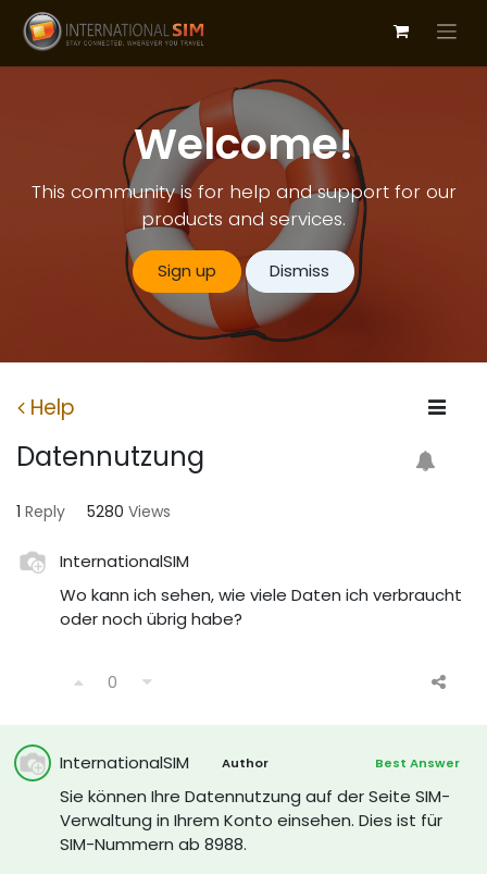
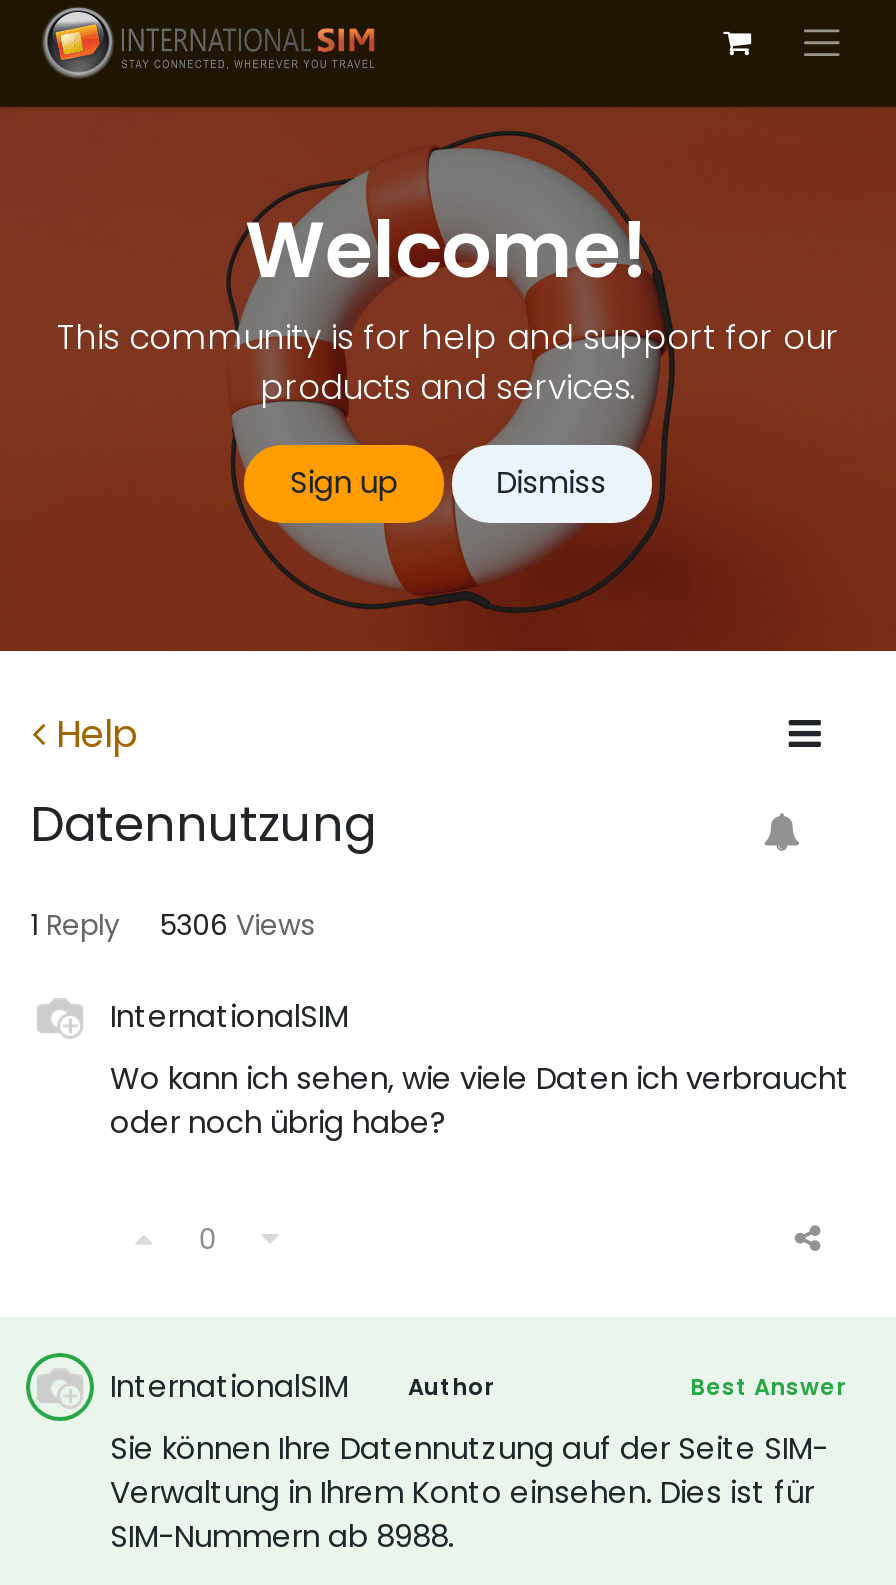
- 1 Reply 5280 Views
+ 1 Reply 5306 Views
